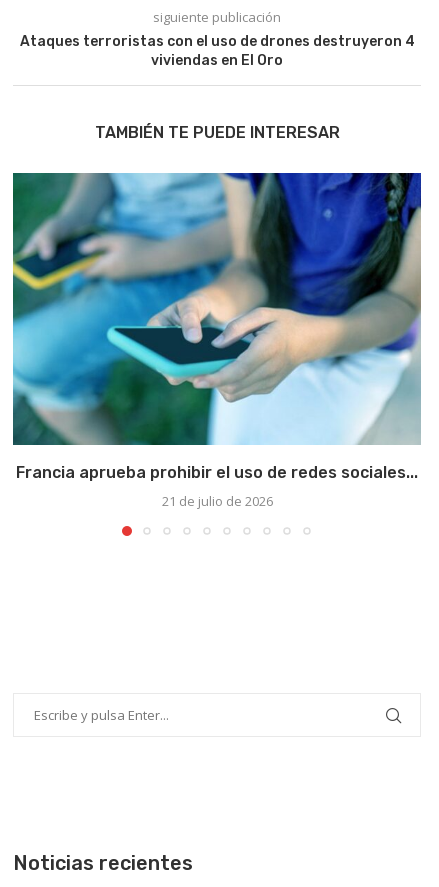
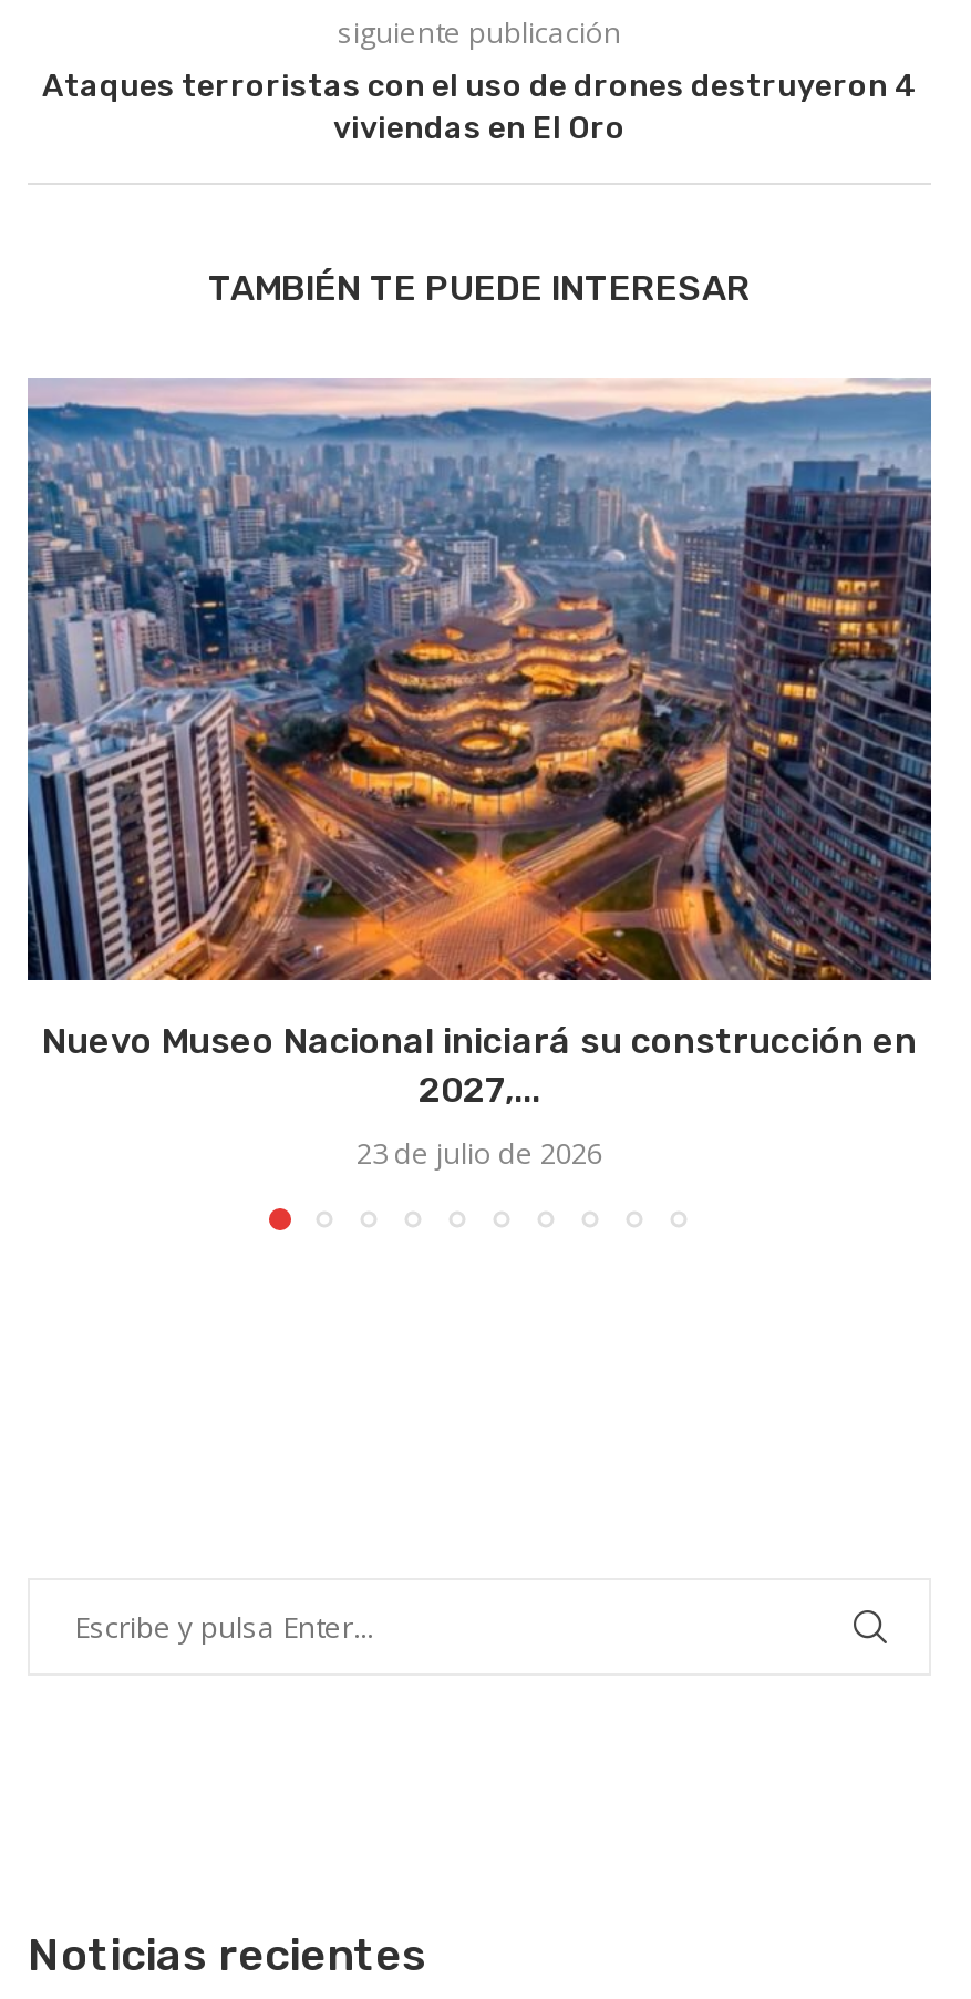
- [image]
- Francia aprueba prohibir el uso de redes sociales...
+ [image]
+ Nuevo Museo Nacional iniciará su construcción en
+ 2027,...

- 21 de julio de 2026
+ 23 de julio de 2026
